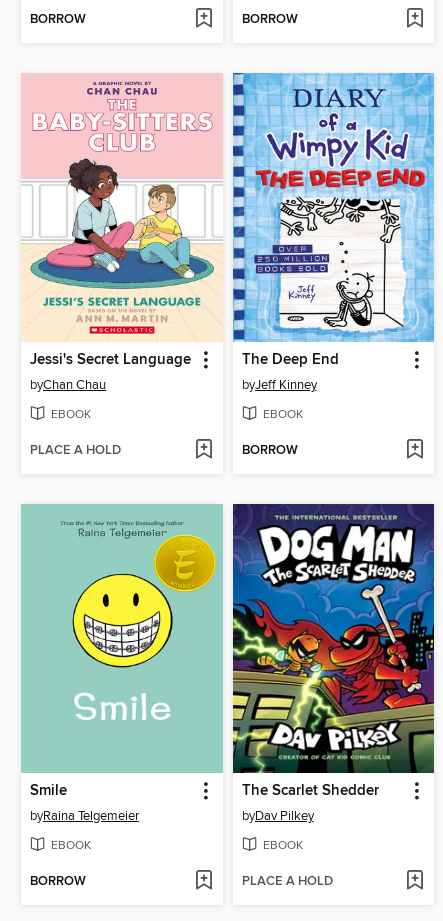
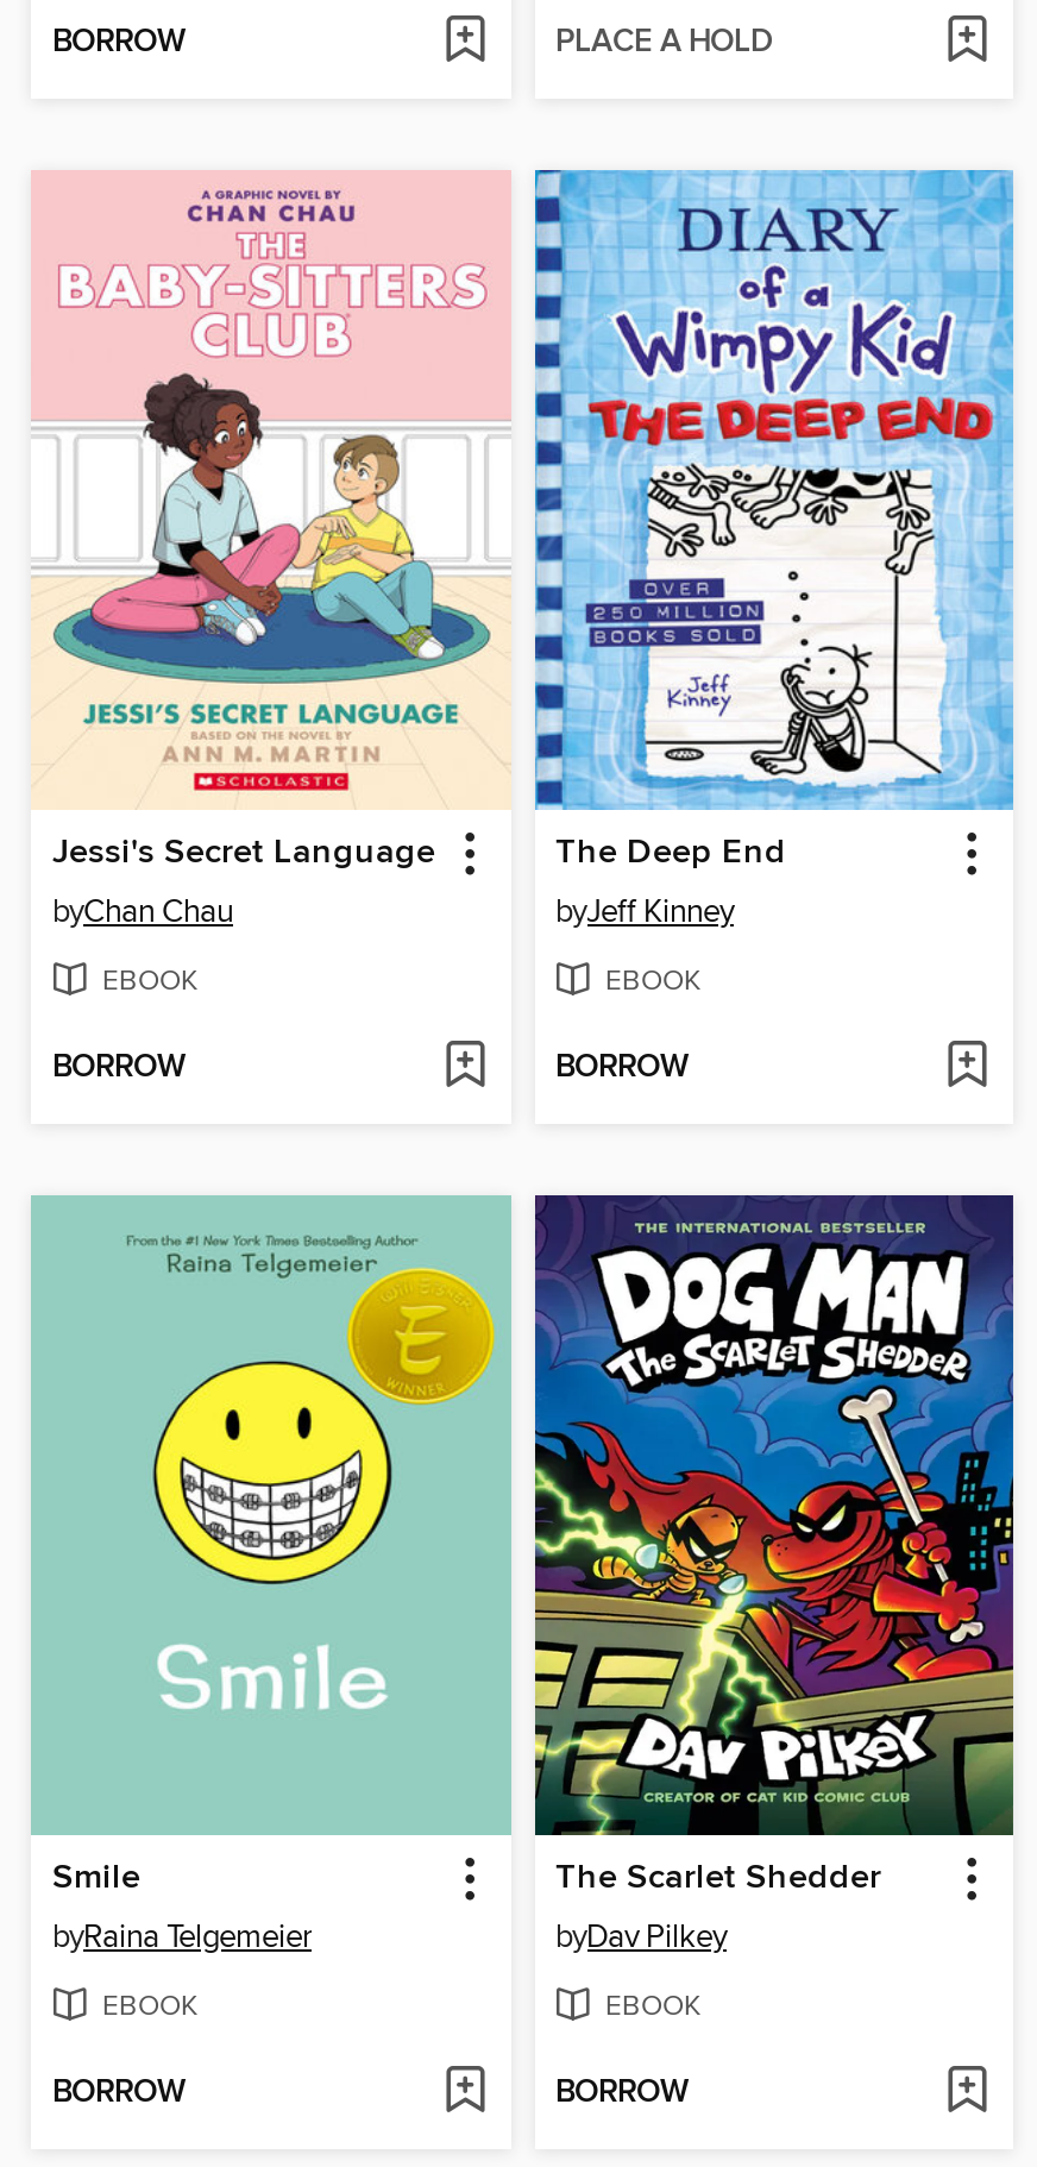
- BORROW
+ PLACE A HOLD

- PLACE A HOLD
+ BORROW

- PLACE A HOLD
+ BORROW
